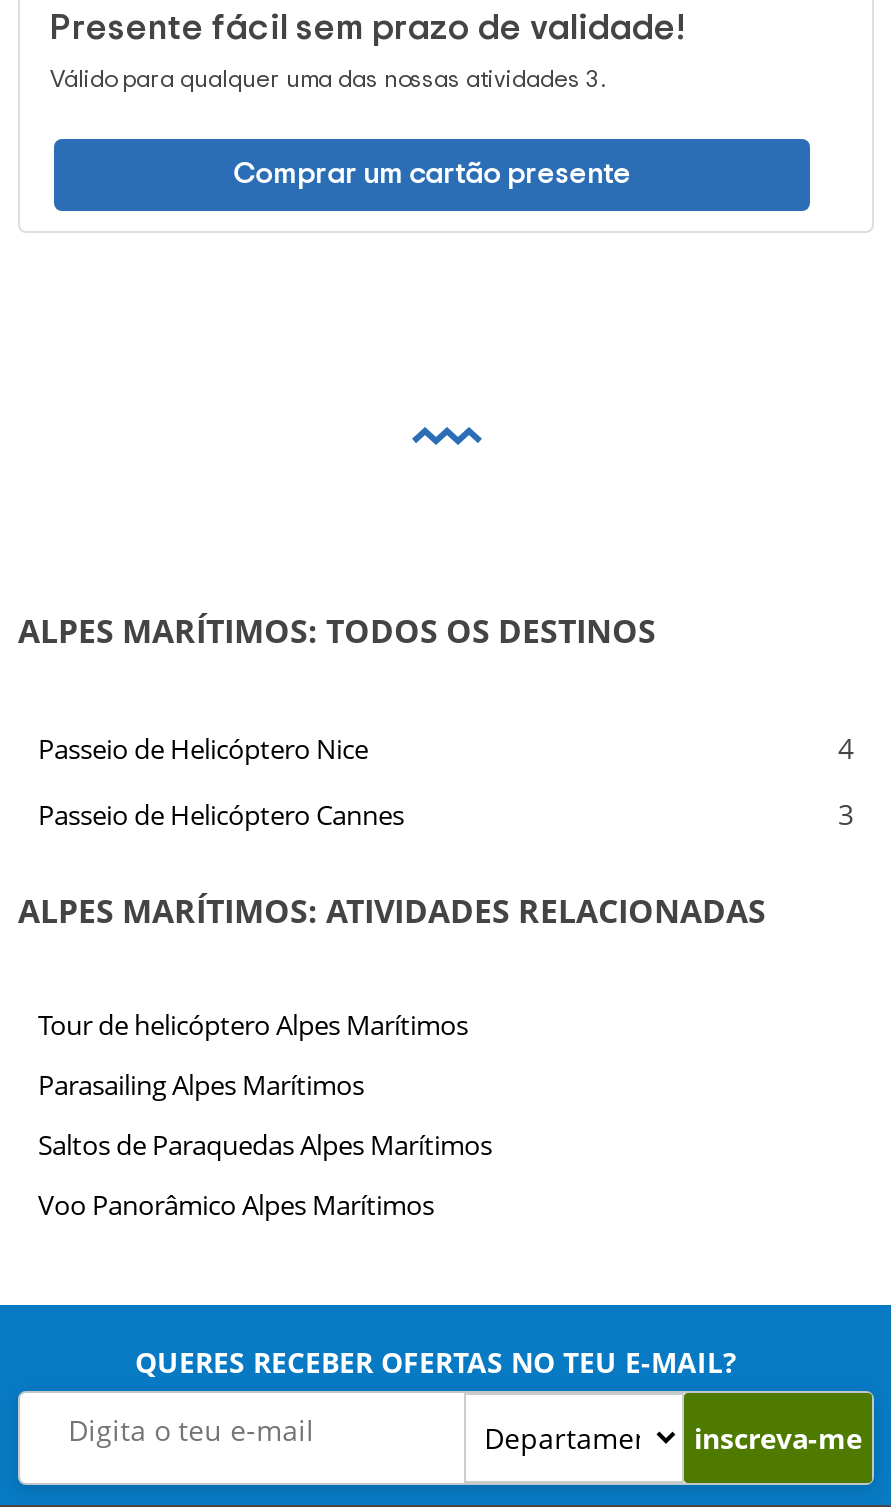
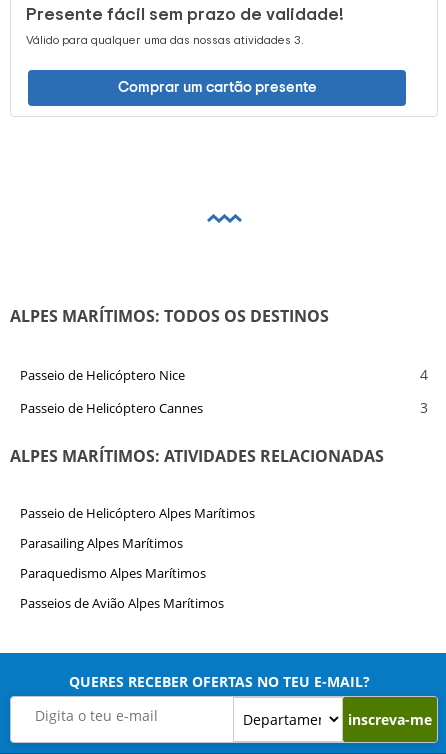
- Tour de helicóptero Alpes Marítimos
+ Passeio de Helicóptero Alpes Marítimos

- Saltos de Paraquedas Alpes Marítimos
+ Paraquedismo Alpes Marítimos

- Voo Panorâmico Alpes Marítimos
+ Passeios de Avião Alpes Marítimos
